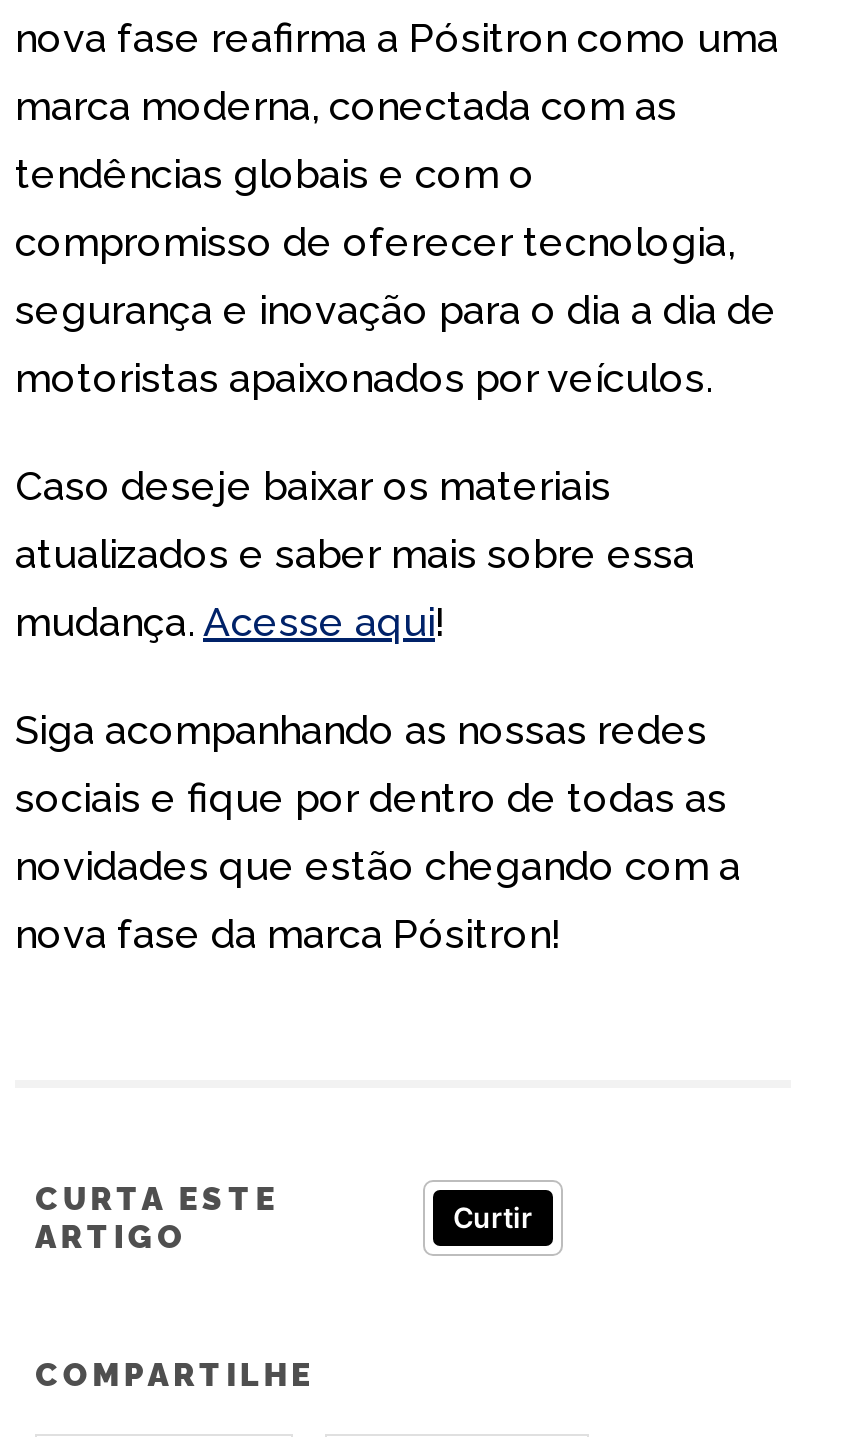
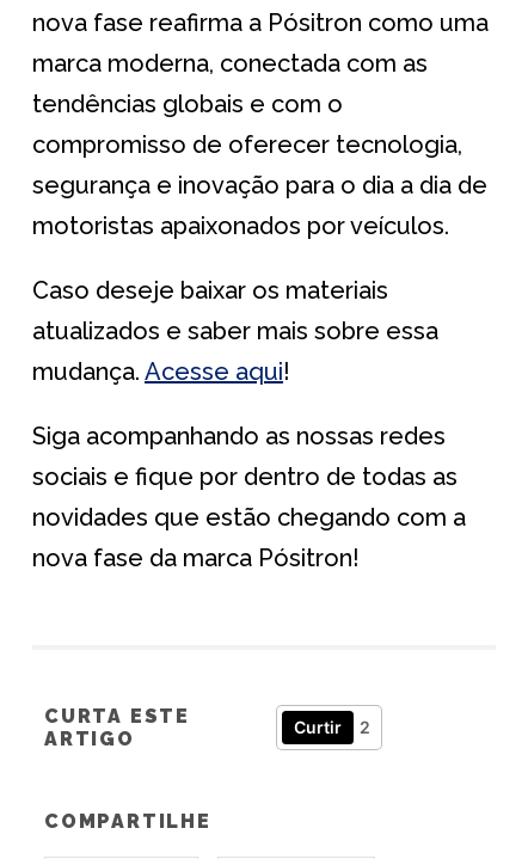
+ 2
